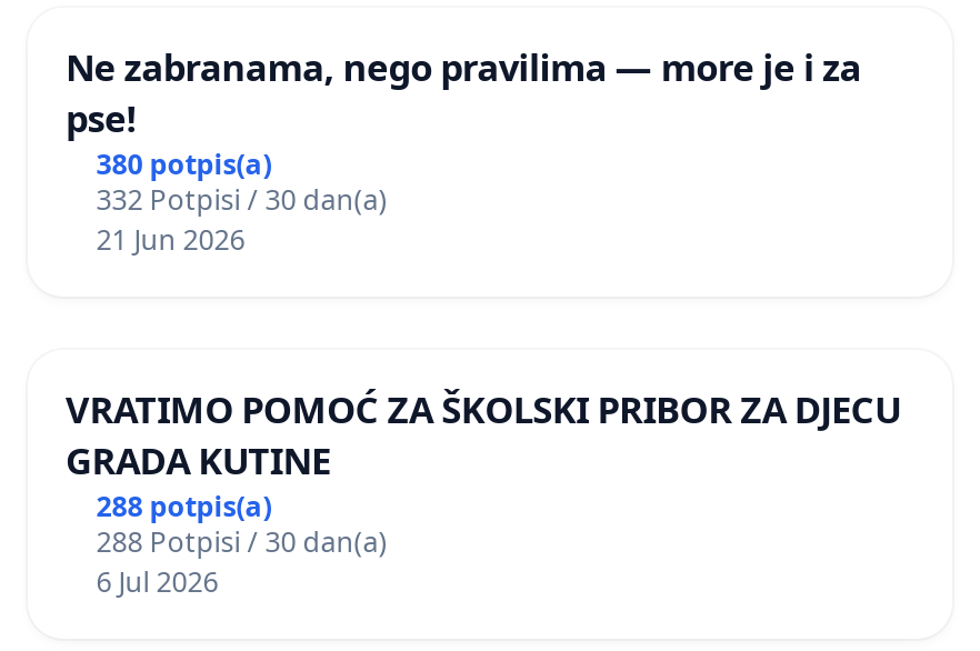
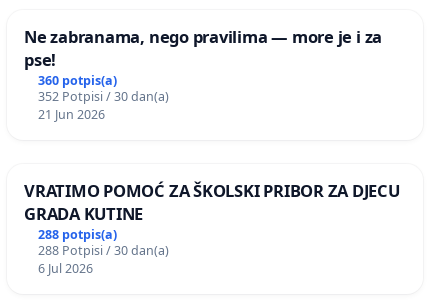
- 380 potpis(a)
+ 360 potpis(a)

- 332 Potpisi / 30 dan(a)
+ 352 Potpisi / 30 dan(a)
